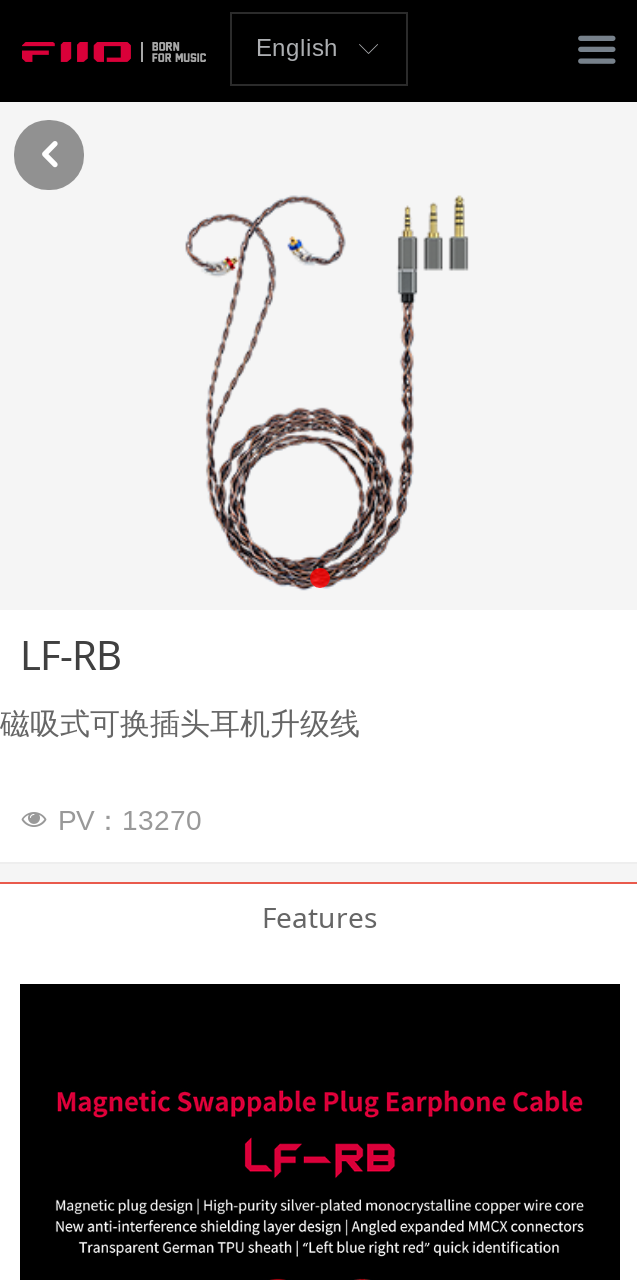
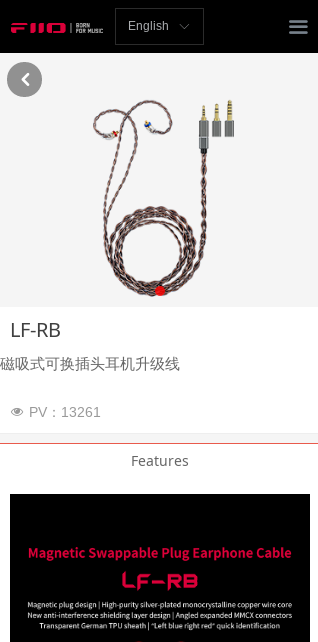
- 넶 PV：13270
+ 넶 PV：13261
